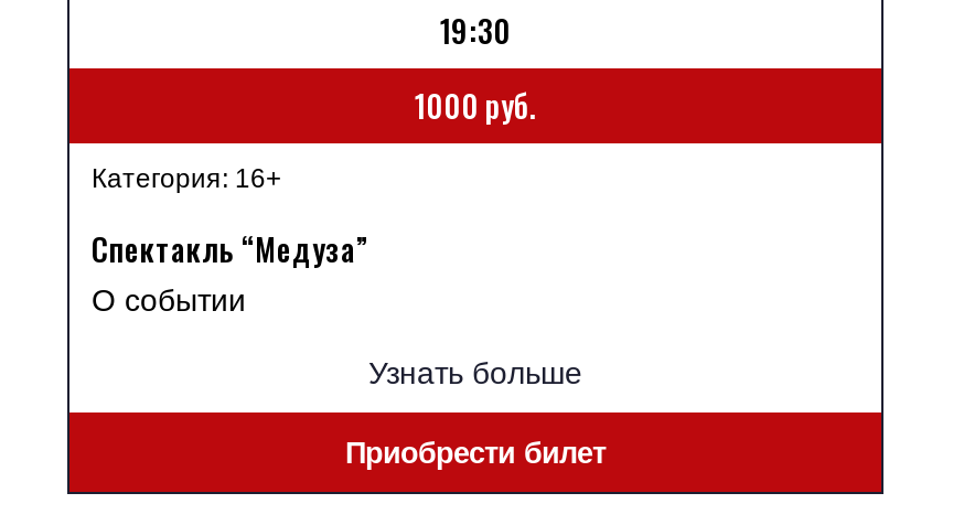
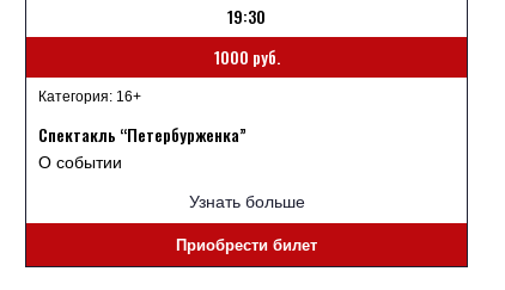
- Спектакль “Медуза”
+ Спектакль “Петербурженка”
